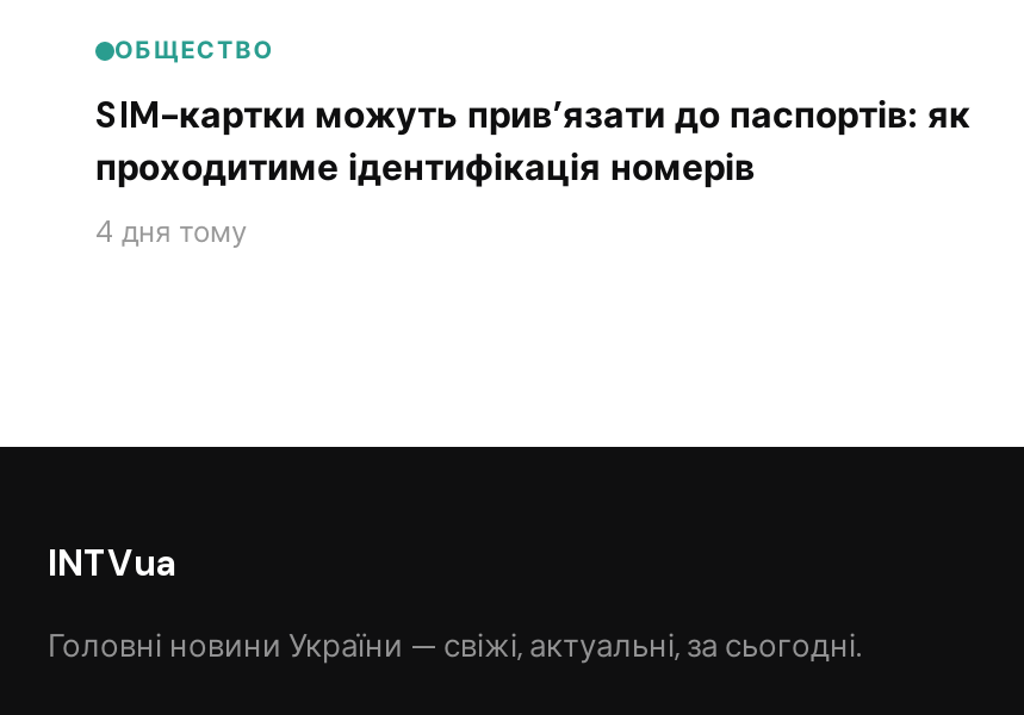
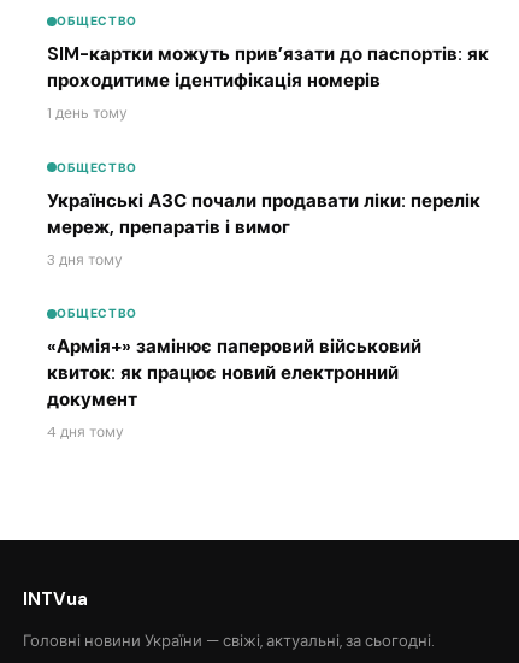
+ 1 день тому
+ ОБЩЕСТВО
+ Українські АЗС почали продавати ліки: перелік
+ мереж, препаратів і вимог
+ 3 дня тому
+ ОБЩЕСТВО
+ «Армія+» замінює паперовий військовий
+ квиток: як працює новий електронний
+ документ
